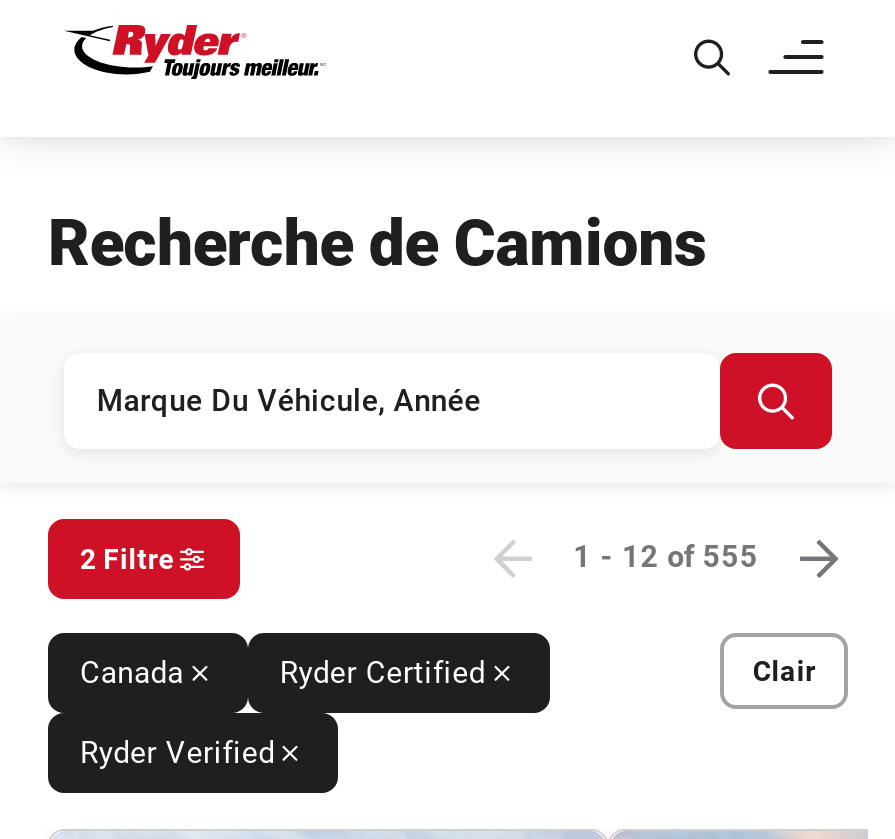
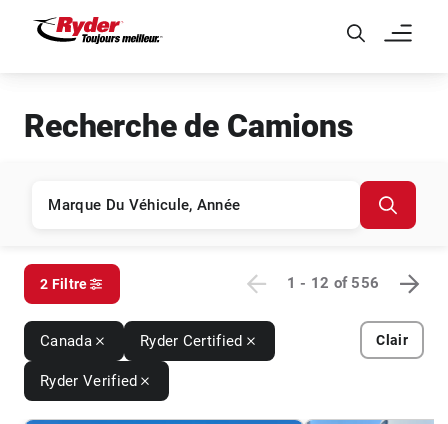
- 1 - 12 of 555
+ 1 - 12 of 556
